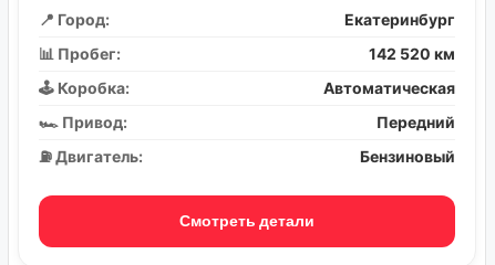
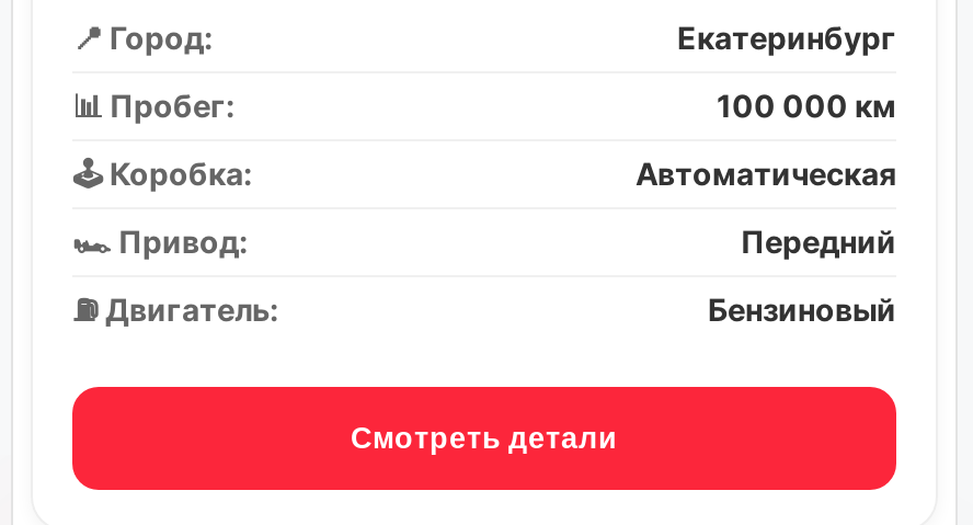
- 142 520 км
+ 100 000 км
